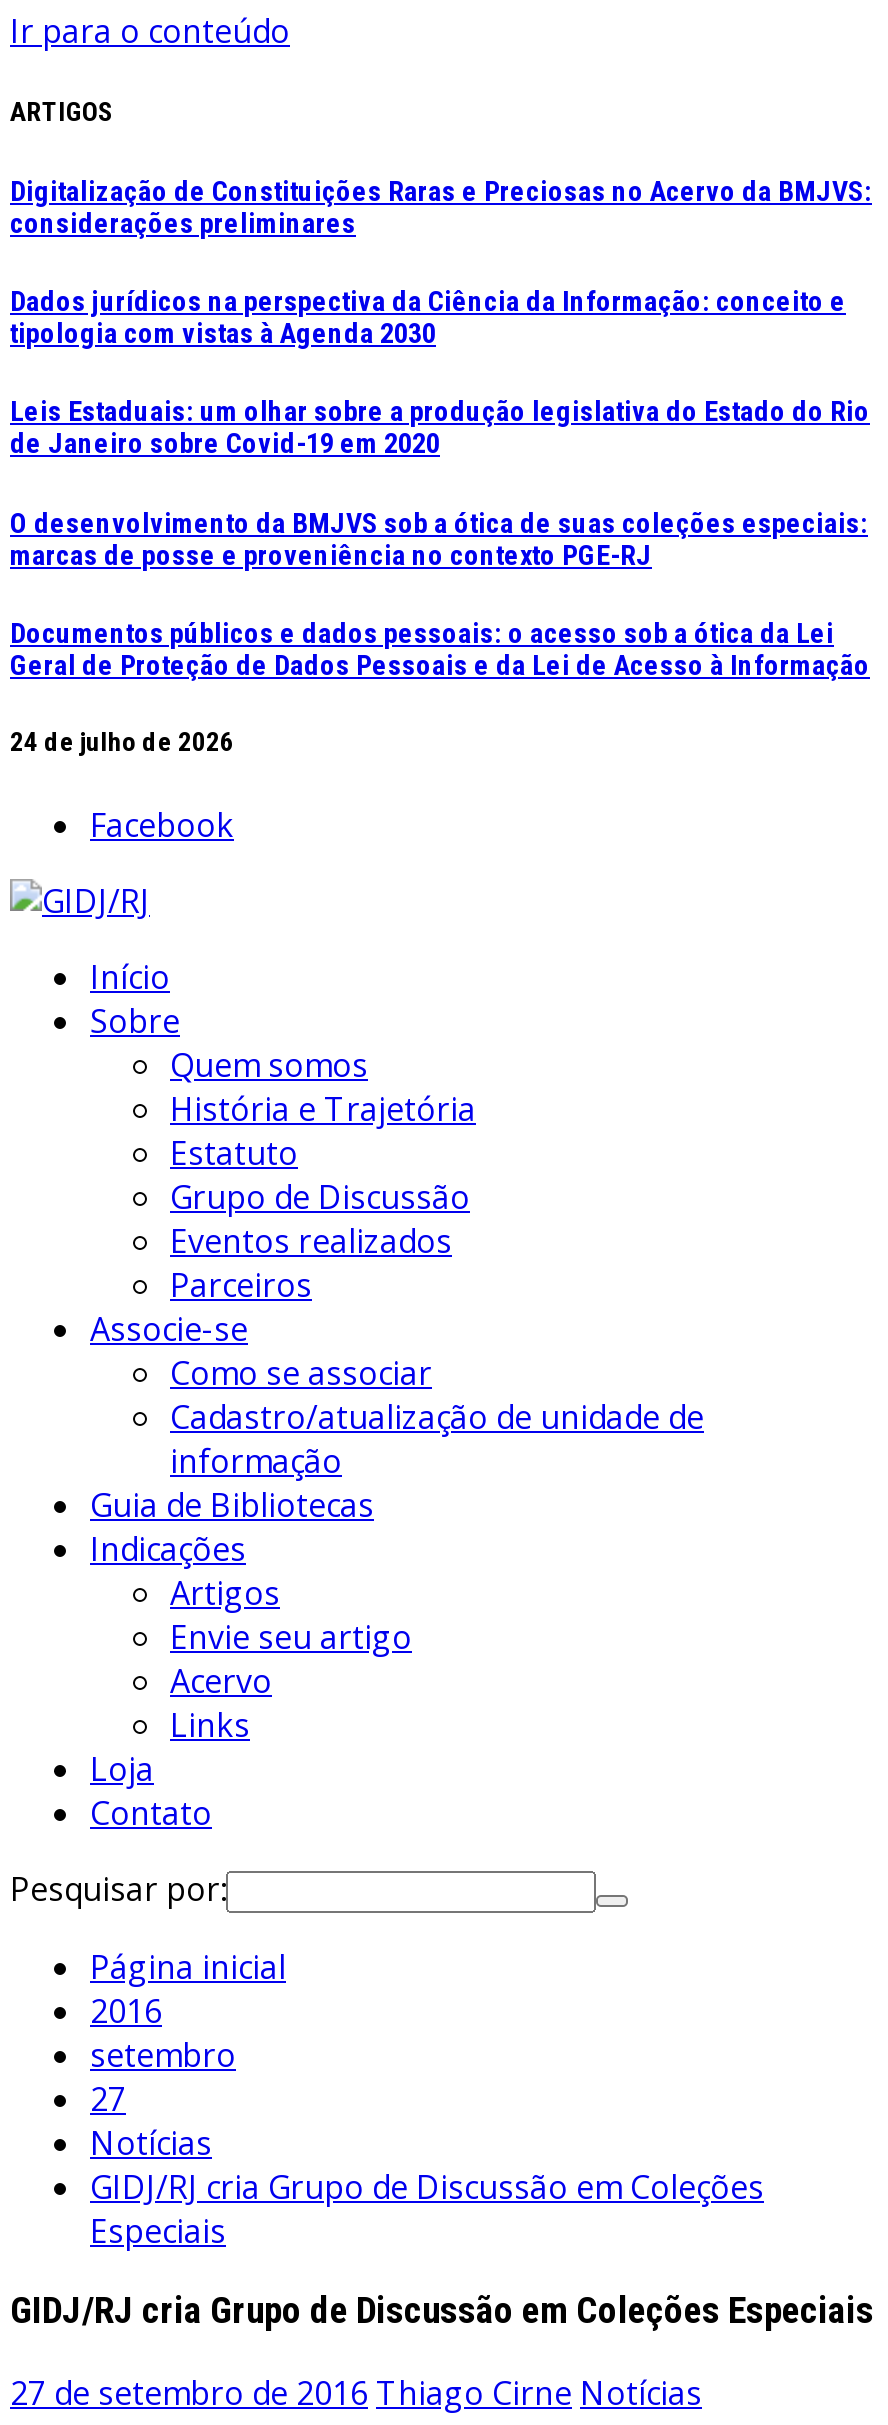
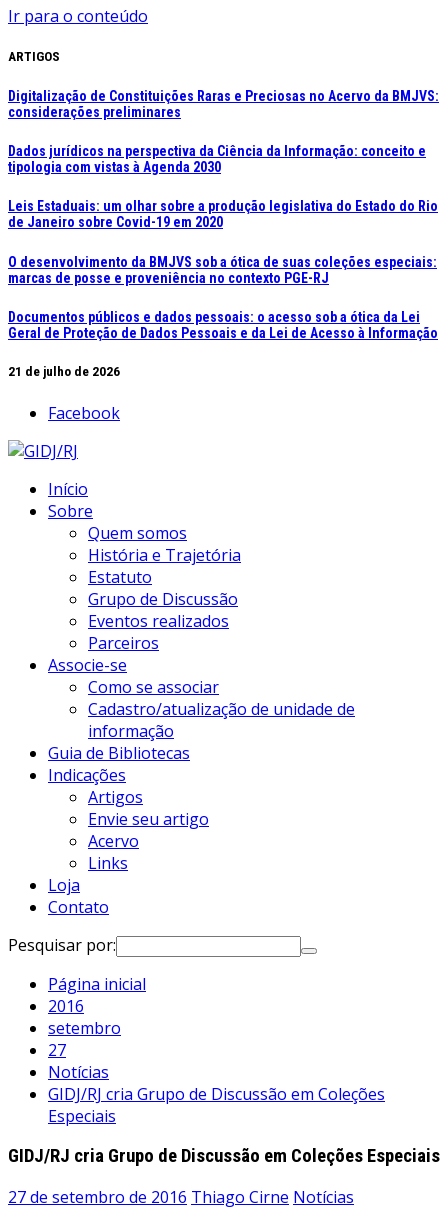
- 24 de julho de 2026
+ 21 de julho de 2026
